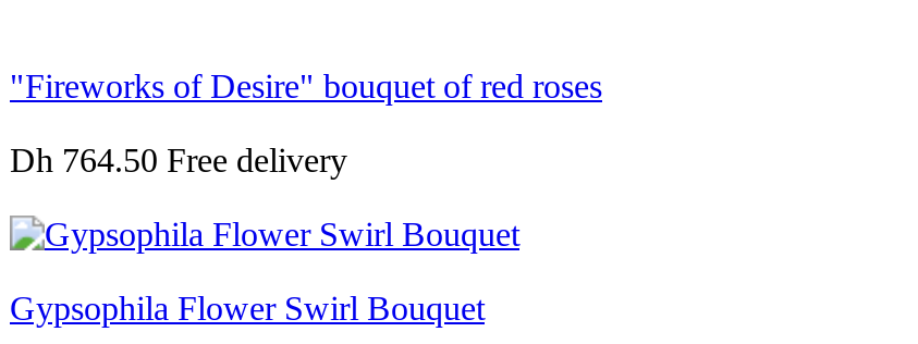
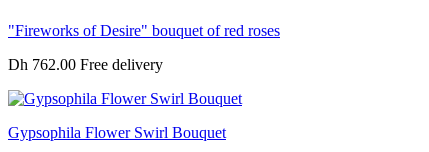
- Dh 764.50
+ Dh 762.00
